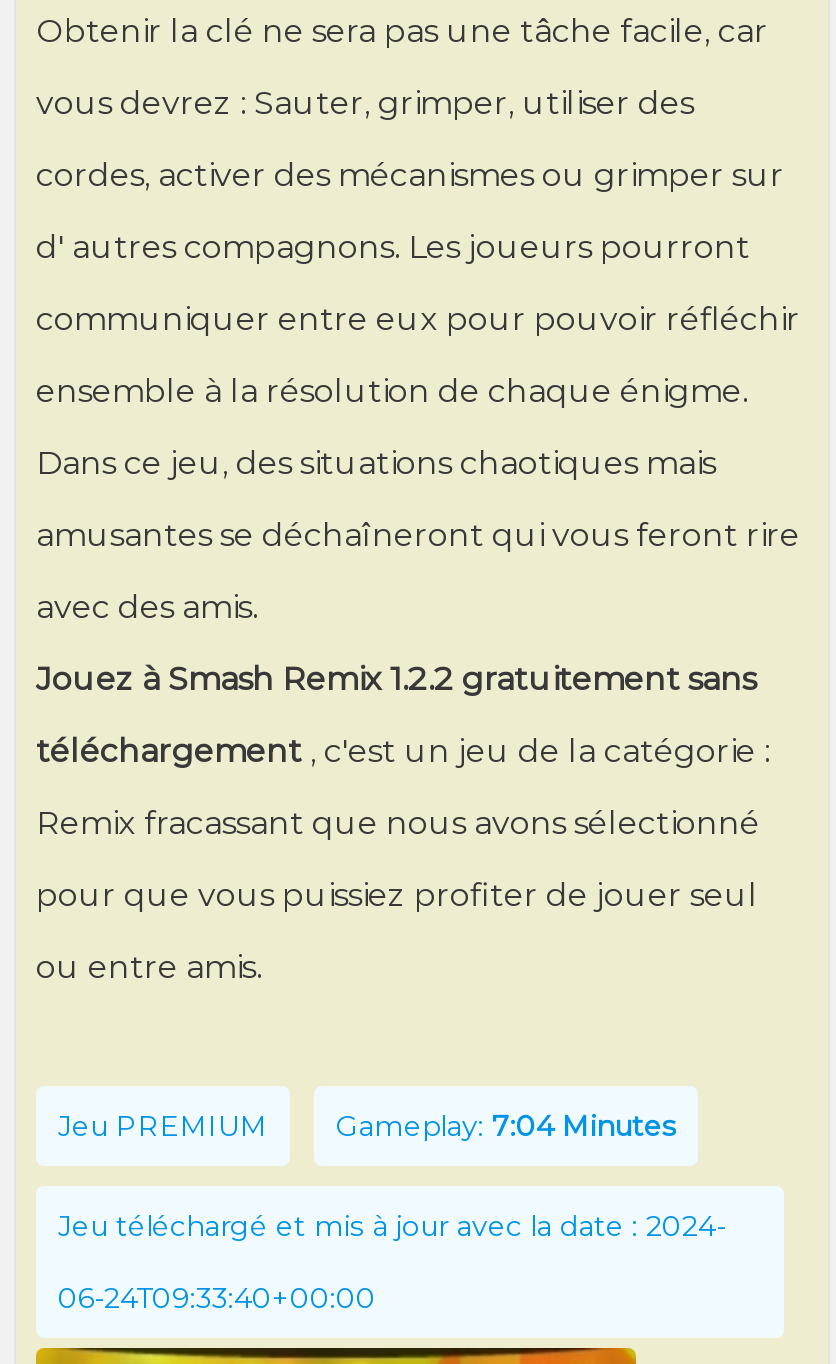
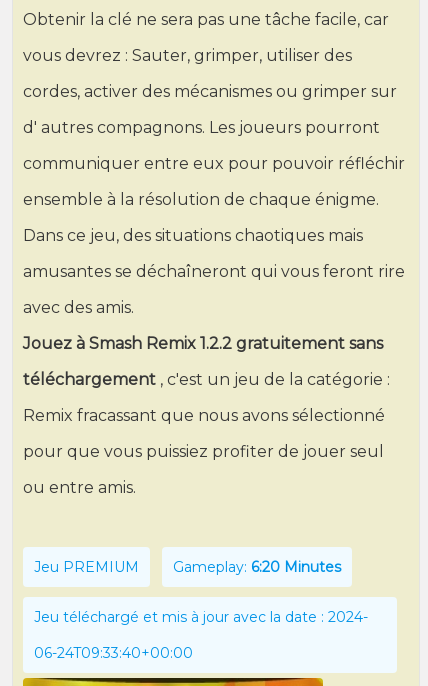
- Gameplay: 7:04 Minutes
+ Gameplay: 6:20 Minutes
